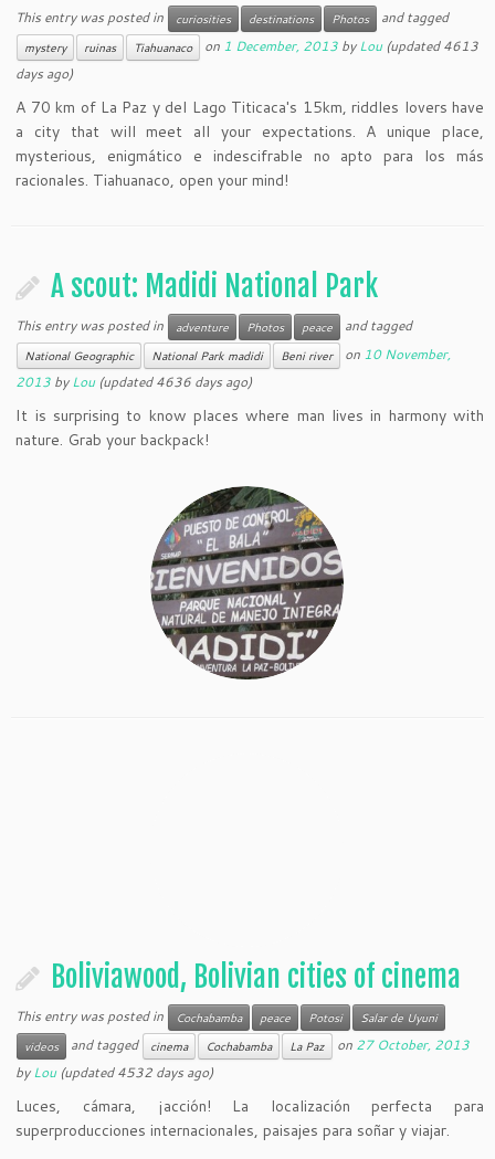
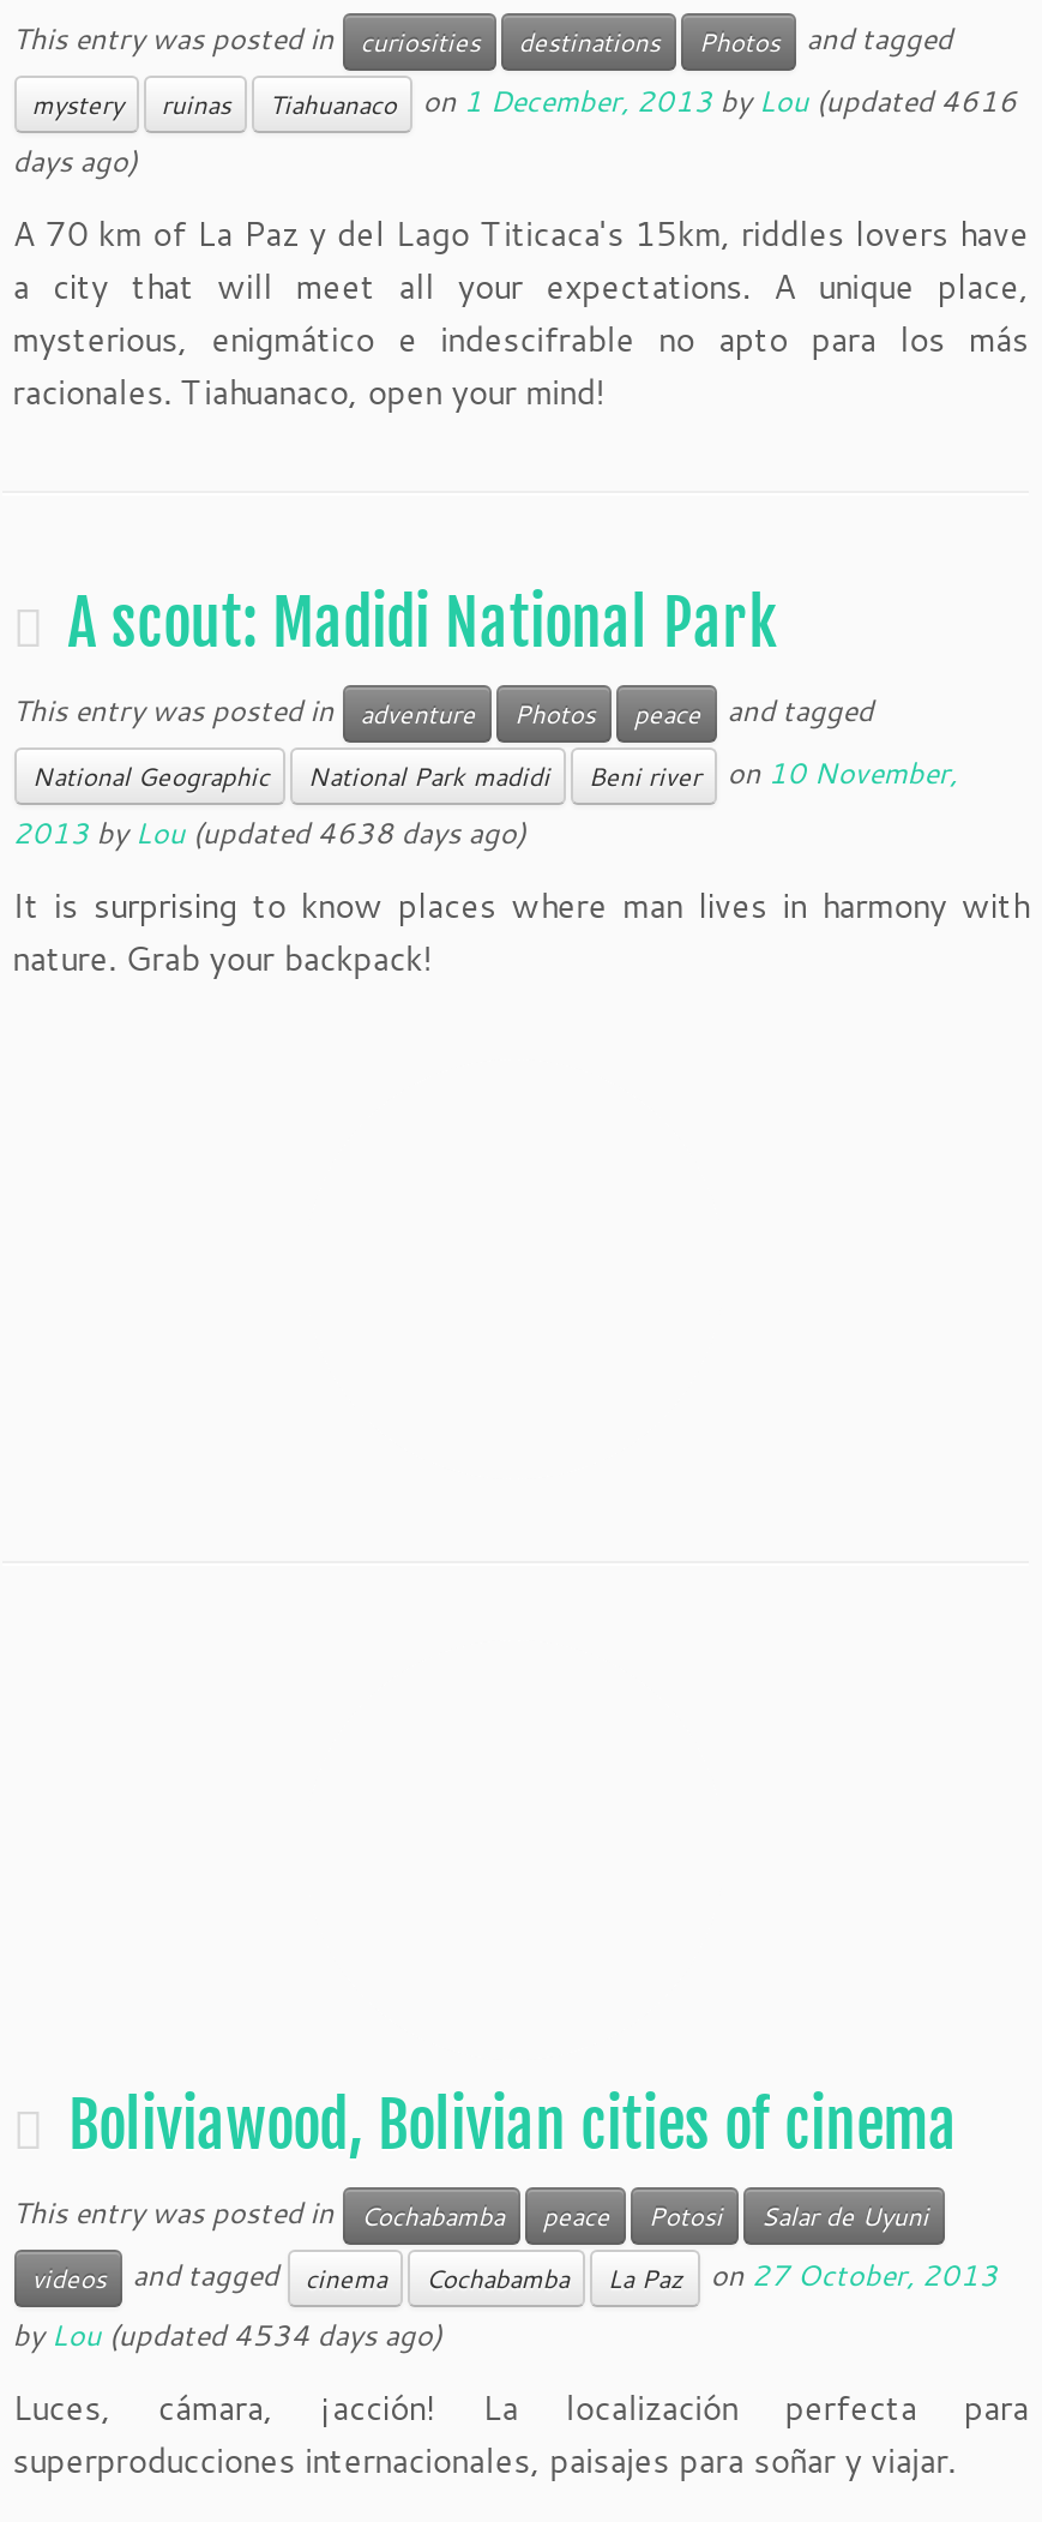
- Tiahuanaco on 1 December, 2013 by Lou (updated 4613
+ Tiahuanaco on 1 December, 2013 by Lou (updated 4616

- 2013 by Lou (updated 4636 days ago)
+ 2013 by Lou (updated 4638 days ago)

- [image]

- by Lou (updated 4532 days ago)
+ by Lou (updated 4534 days ago)
